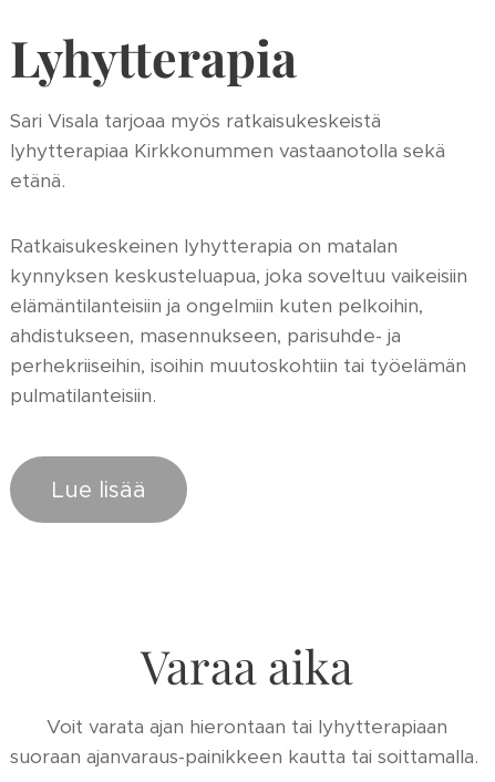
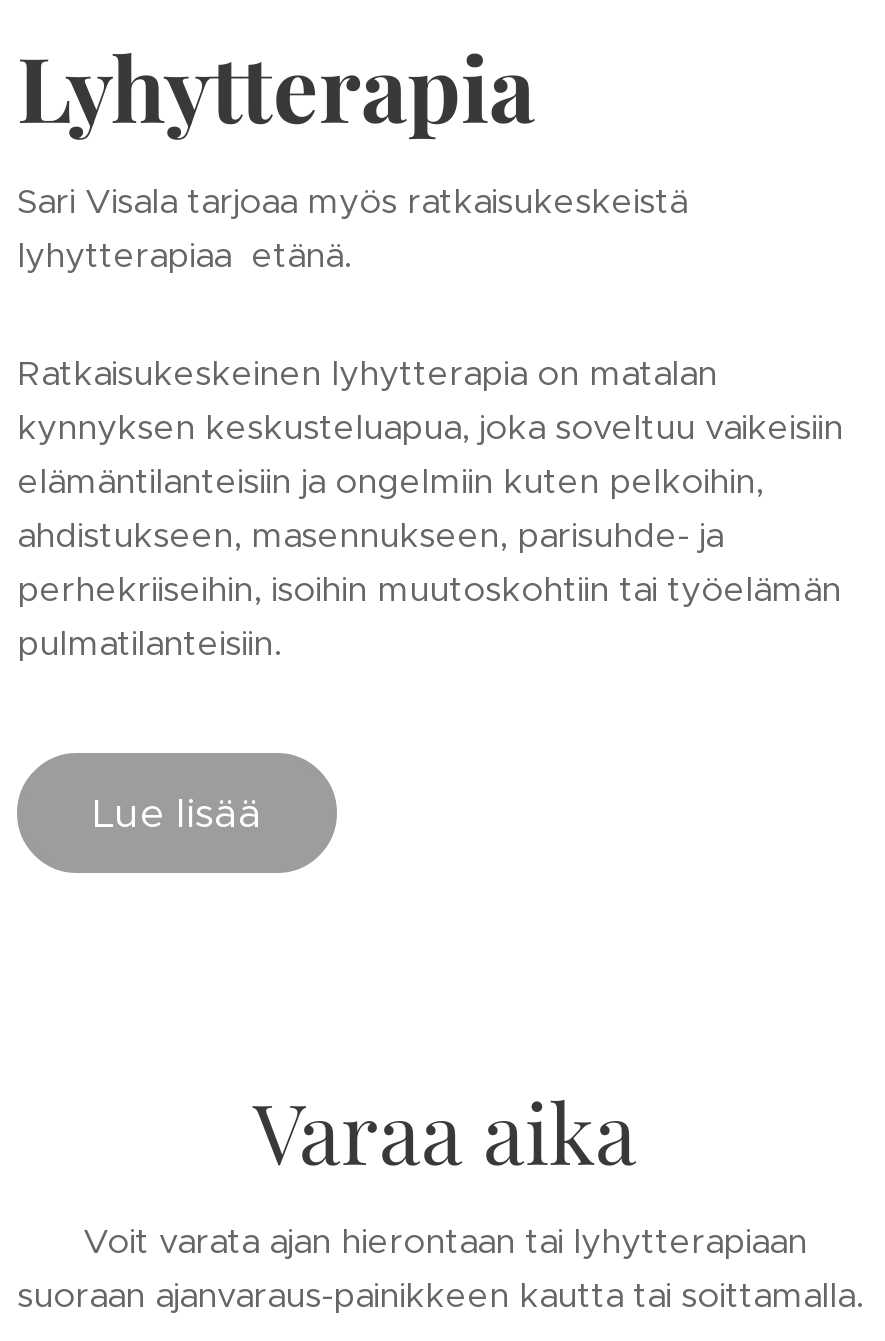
- lyhytterapiaa Kirkkonummen vastaanotolla sekä
- etänä.
+ lyhytterapiaa etänä.
